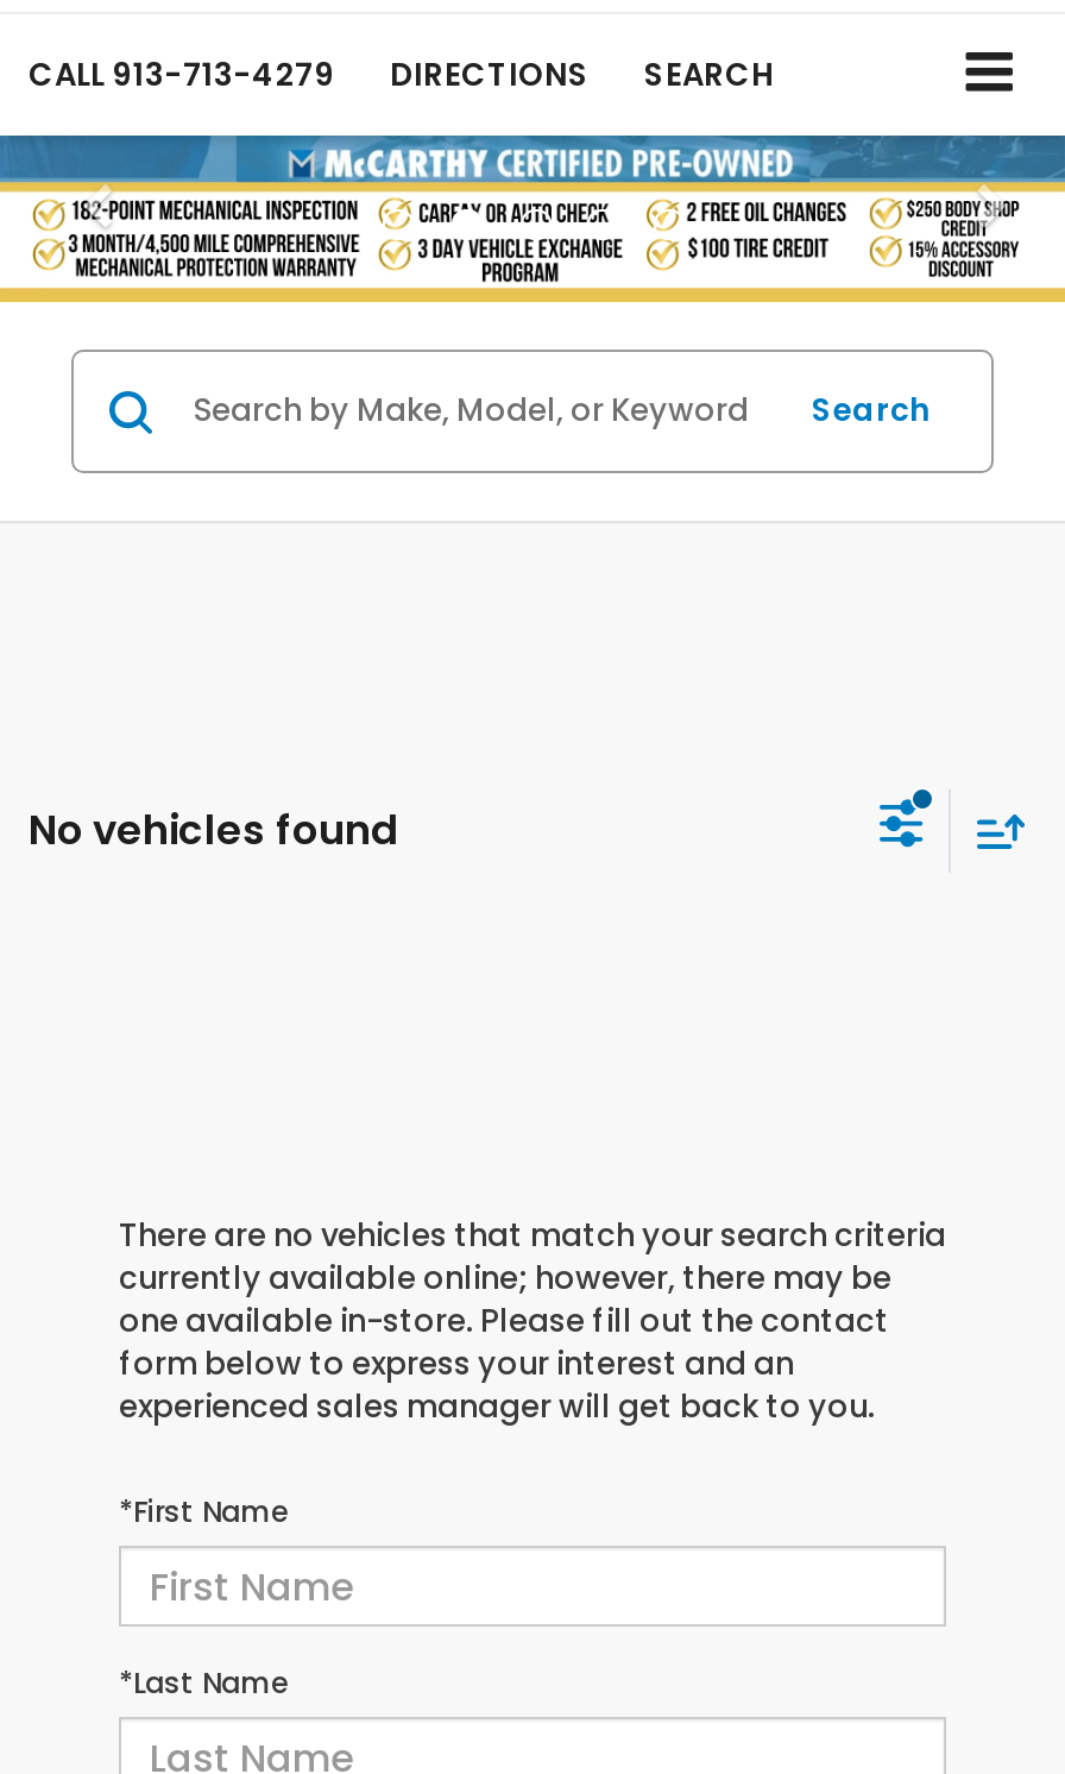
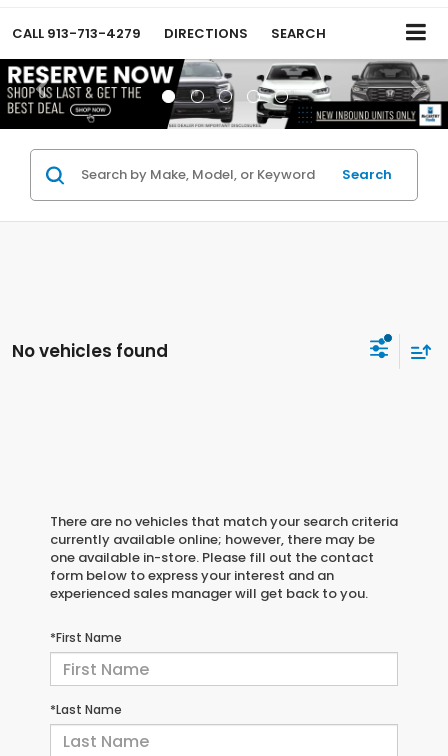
- [image]
+ [image]
